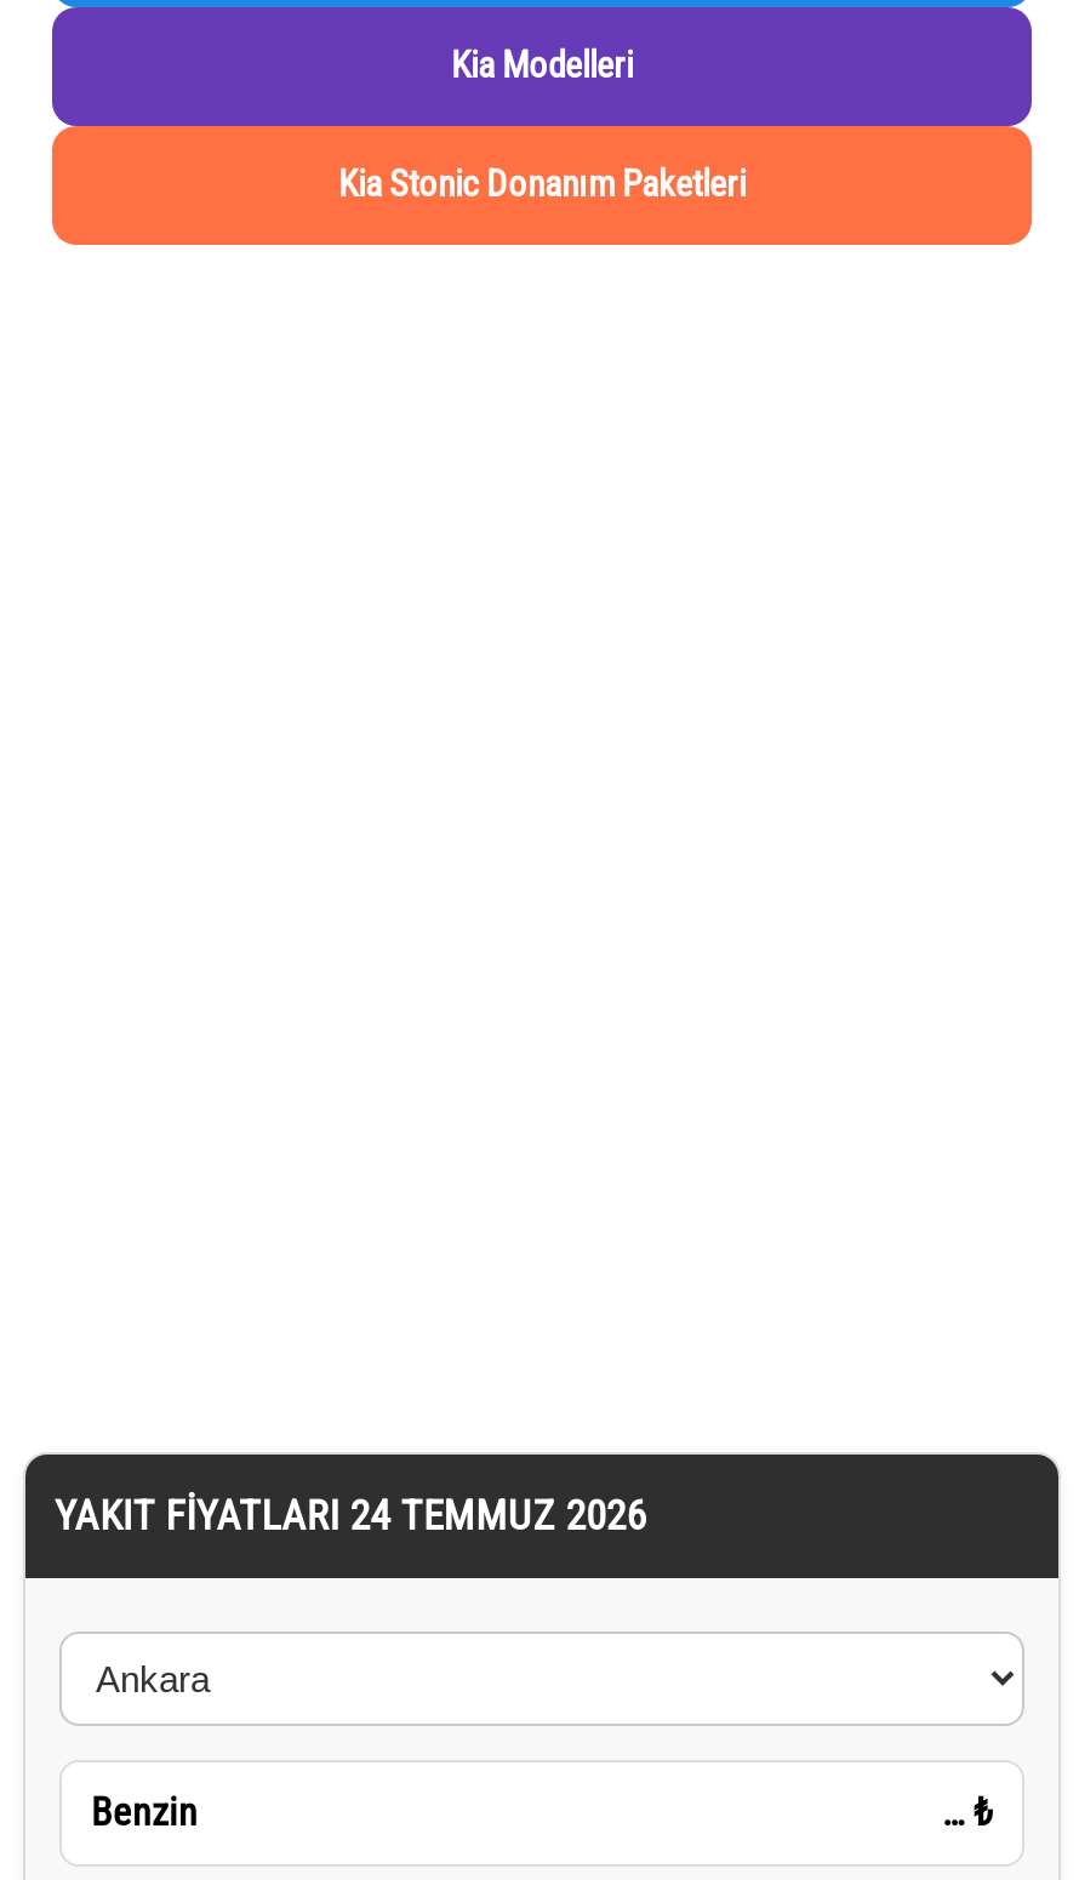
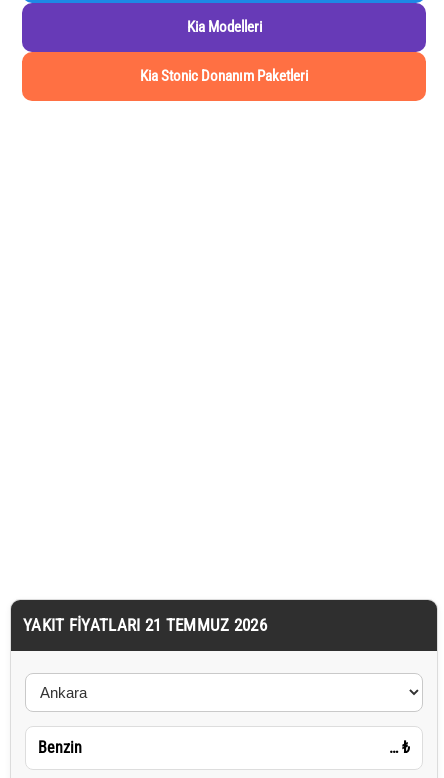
- YAKIT FIYATLARI 24 TEMMUZ 2026
+ YAKIT FIYATLARI 21 TEMMUZ 2026
